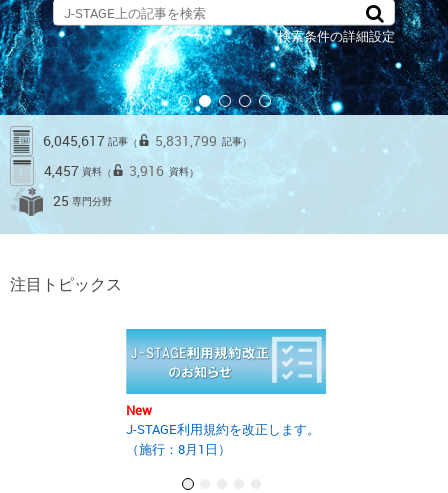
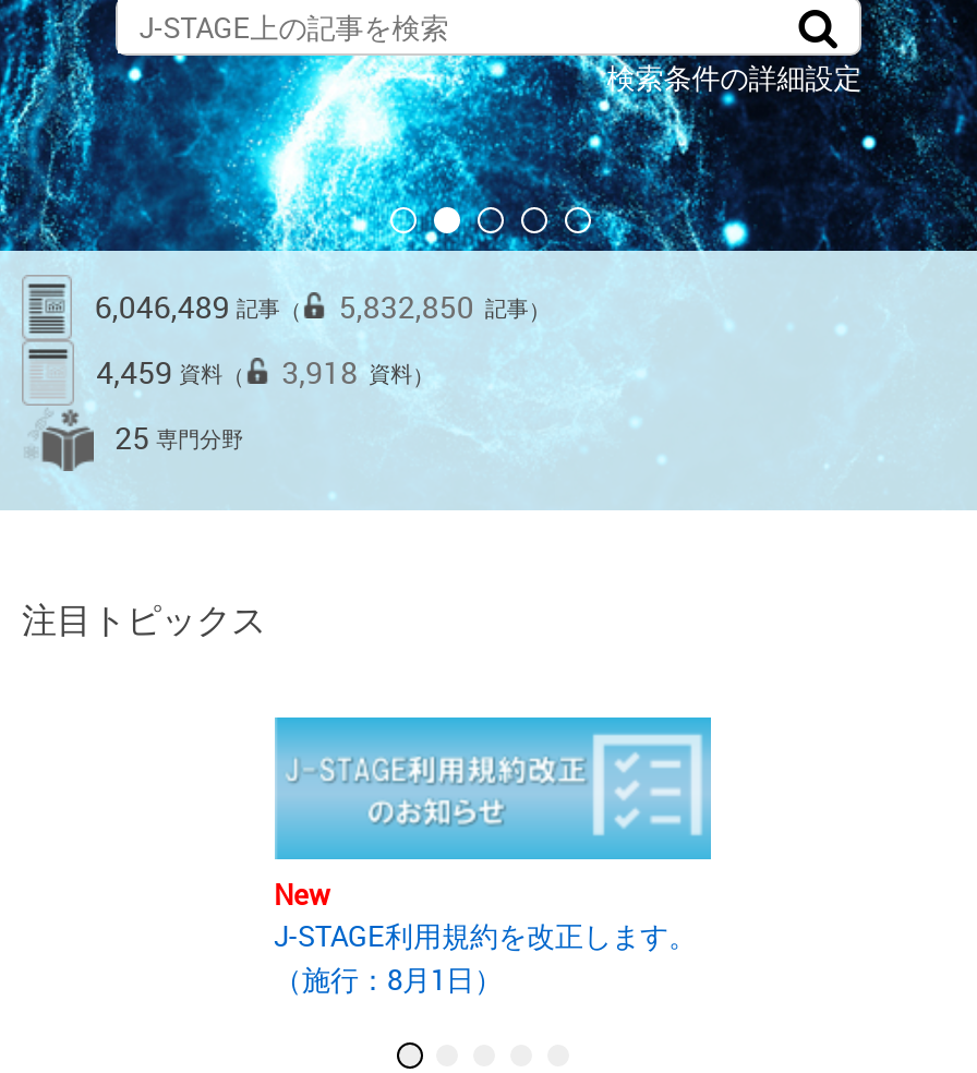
- 6,045,617記事（
+ 6,046,489記事（

- 5,831,799 記事）
+ 5,832,850 記事）

- 4,457資料（
+ 4,459資料（

- 3,916 資料）
+ 3,918 資料）
